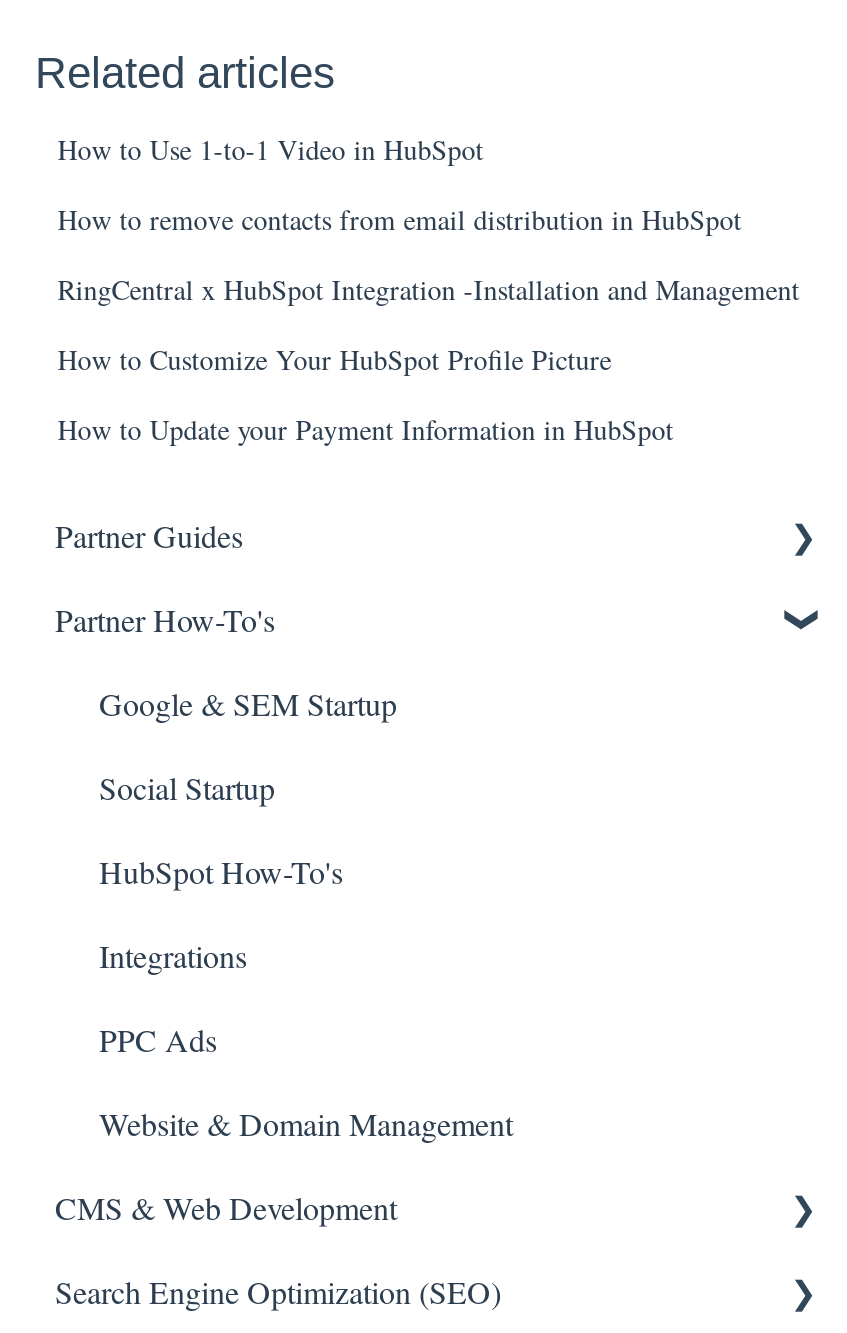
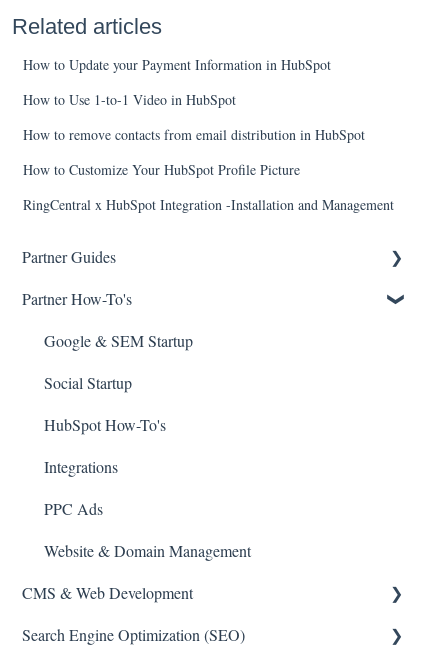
moved down: How to Use 1-to-1 Video in HubSpot | How to remove contacts from email distribution in HubSpot

moved down: RingCentral x HubSpot Integration -Installation and Management

moved up: How to Update your Payment Information in HubSpot
